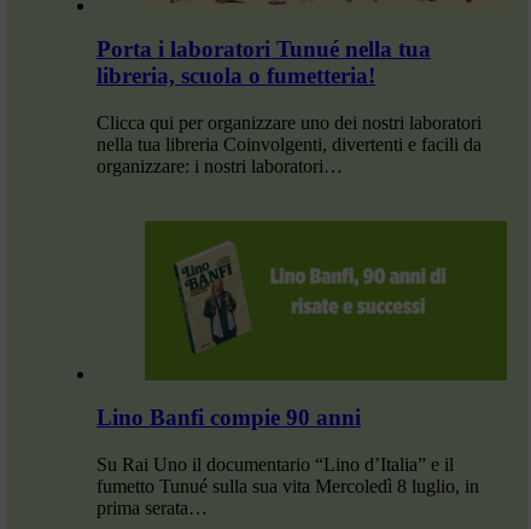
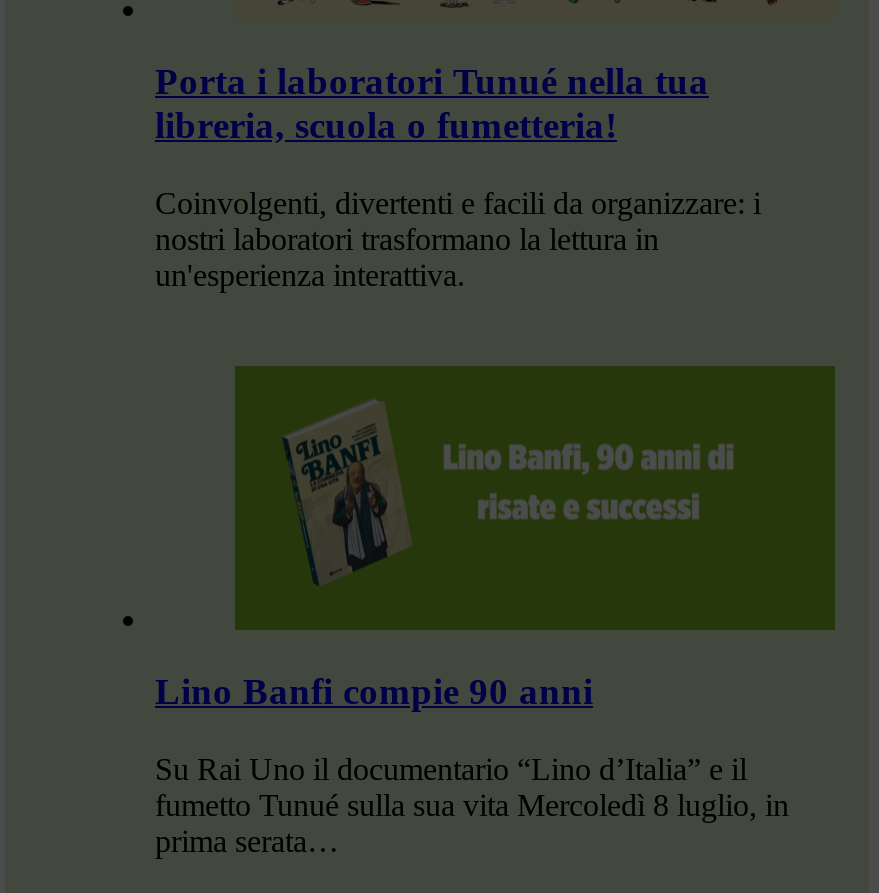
- Clicca qui per organizzare uno dei nostri laboratori
- nella tua libreria Coinvolgenti, divertenti e facili da
- organizzare: i nostri laboratori…
+ Coinvolgenti, divertenti e facili da organizzare: i
+ nostri laboratori trasformano la lettura in
+ un'esperienza interattiva.
